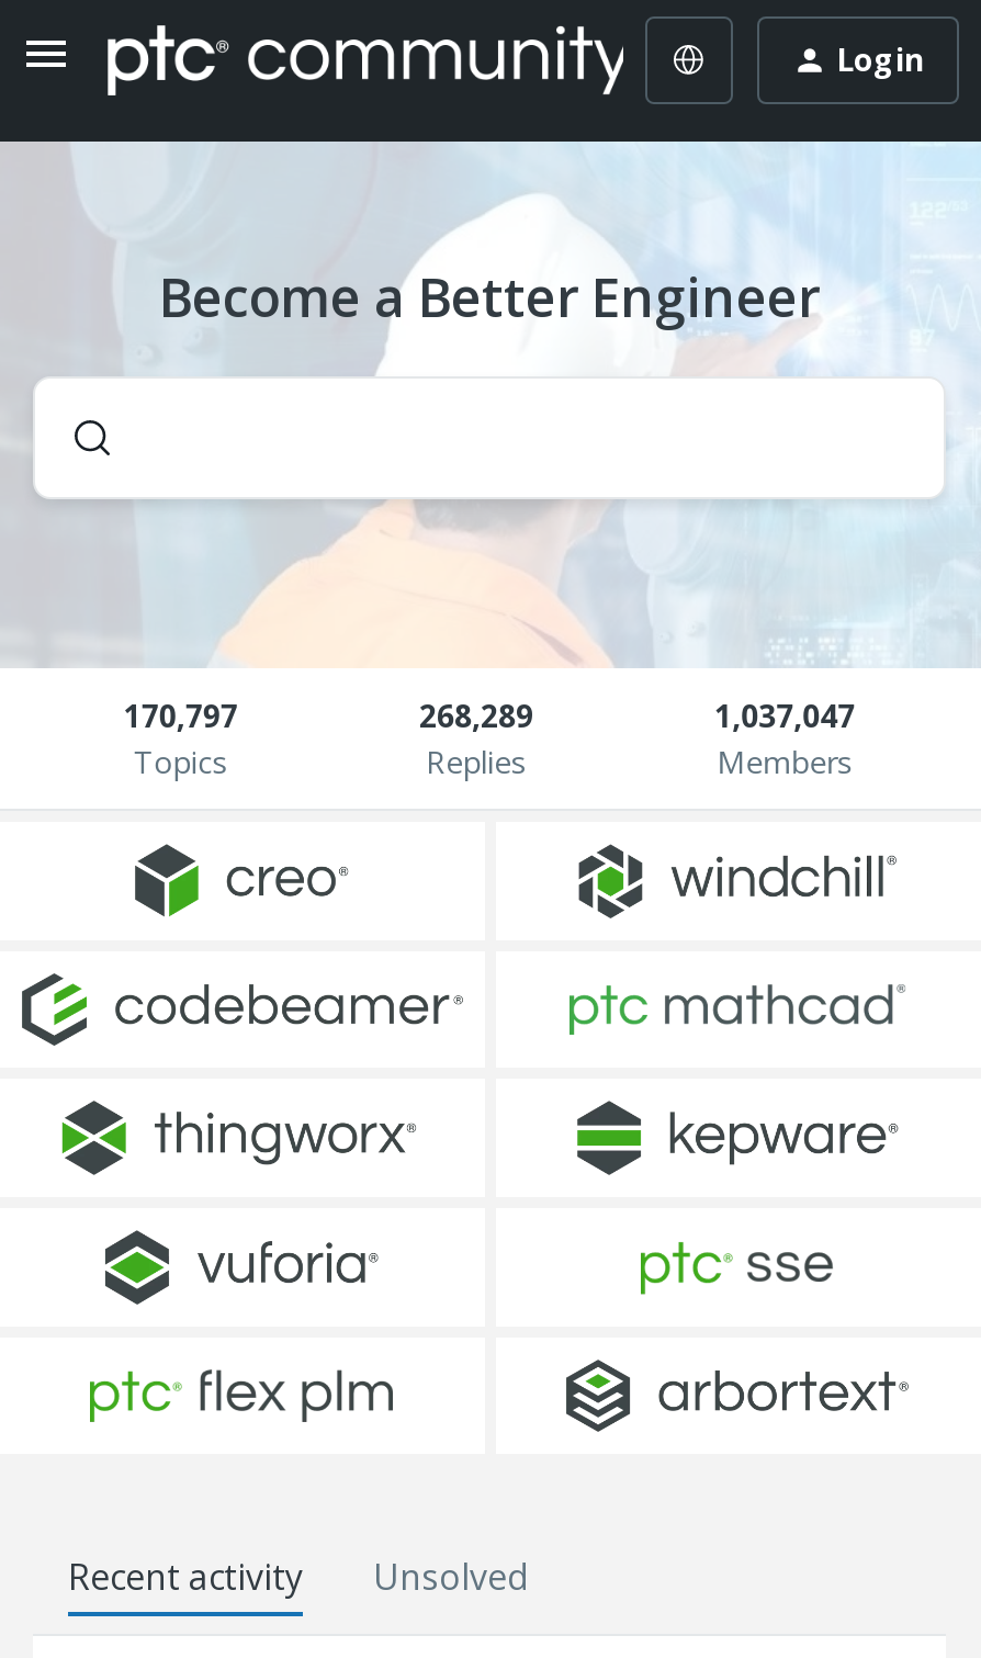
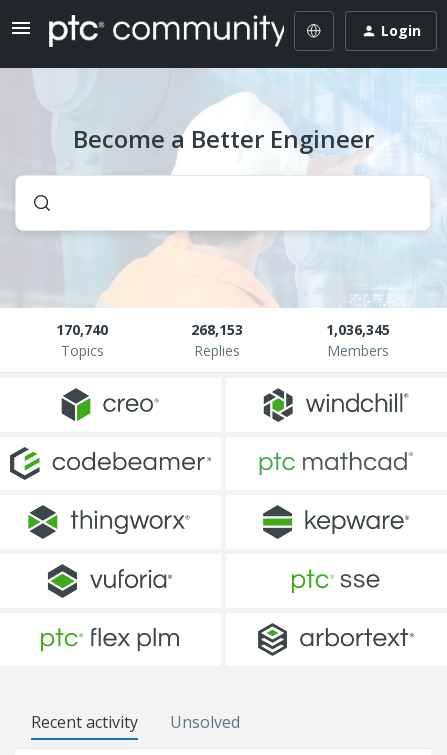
- 170,797
+ 170,740

- 268,289
+ 268,153

- 1,037,047
+ 1,036,345
